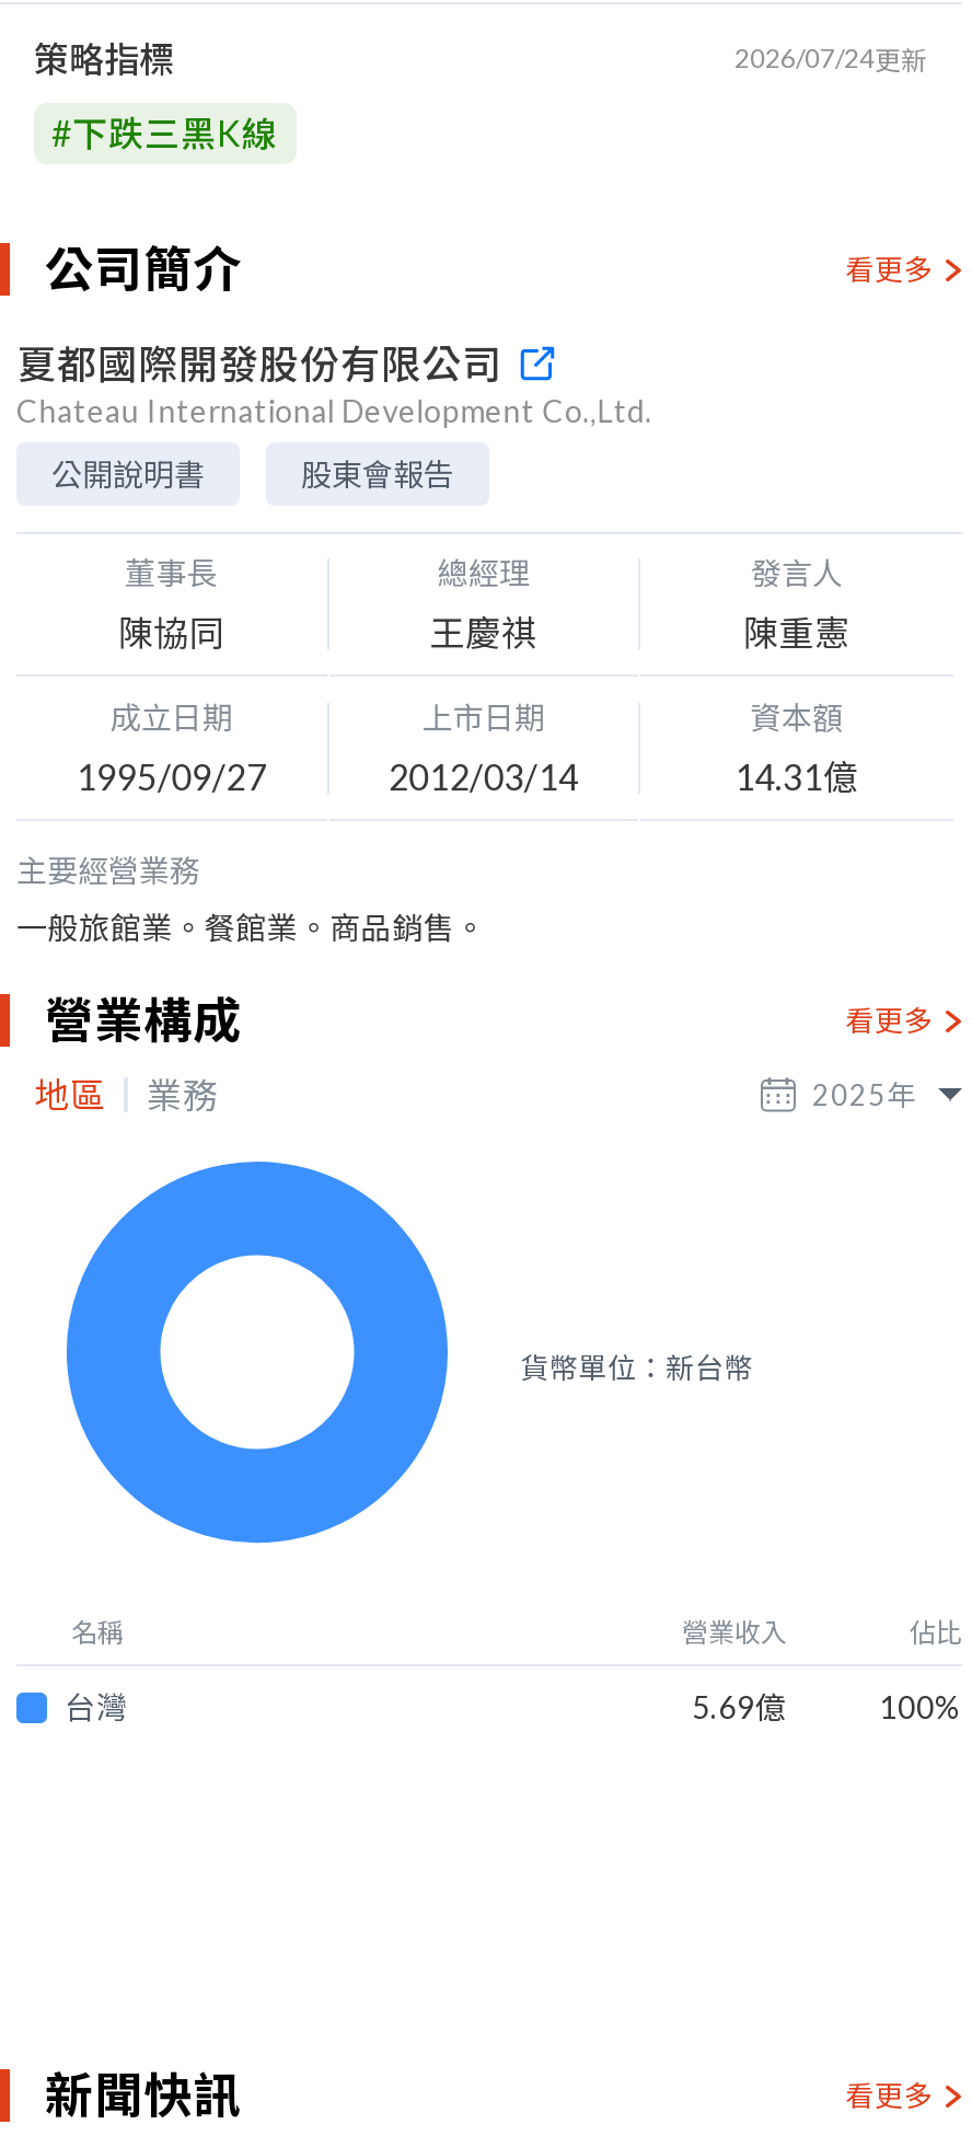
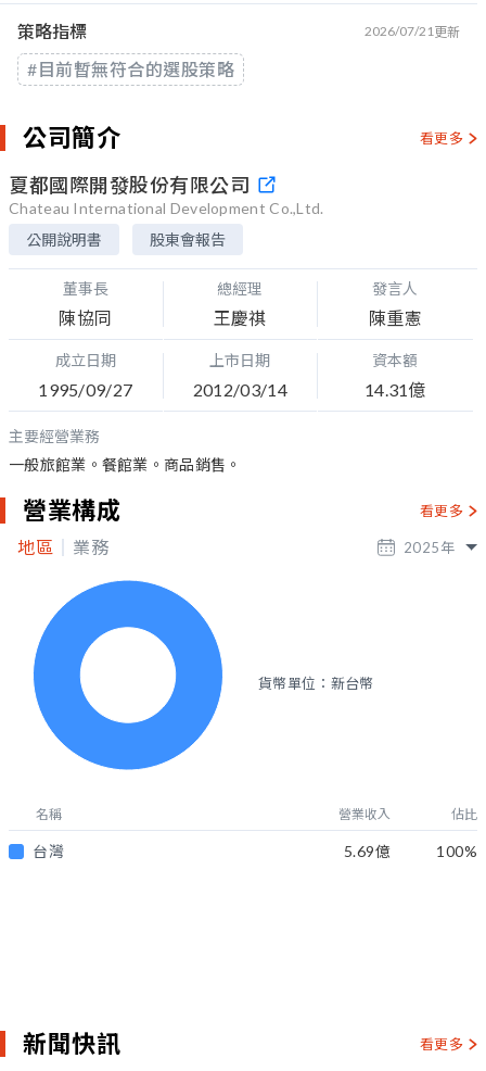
- 2026/07/24更新
+ 2026/07/21更新

- #下跌三黑K線
+ #目前暫無符合的選股策略
